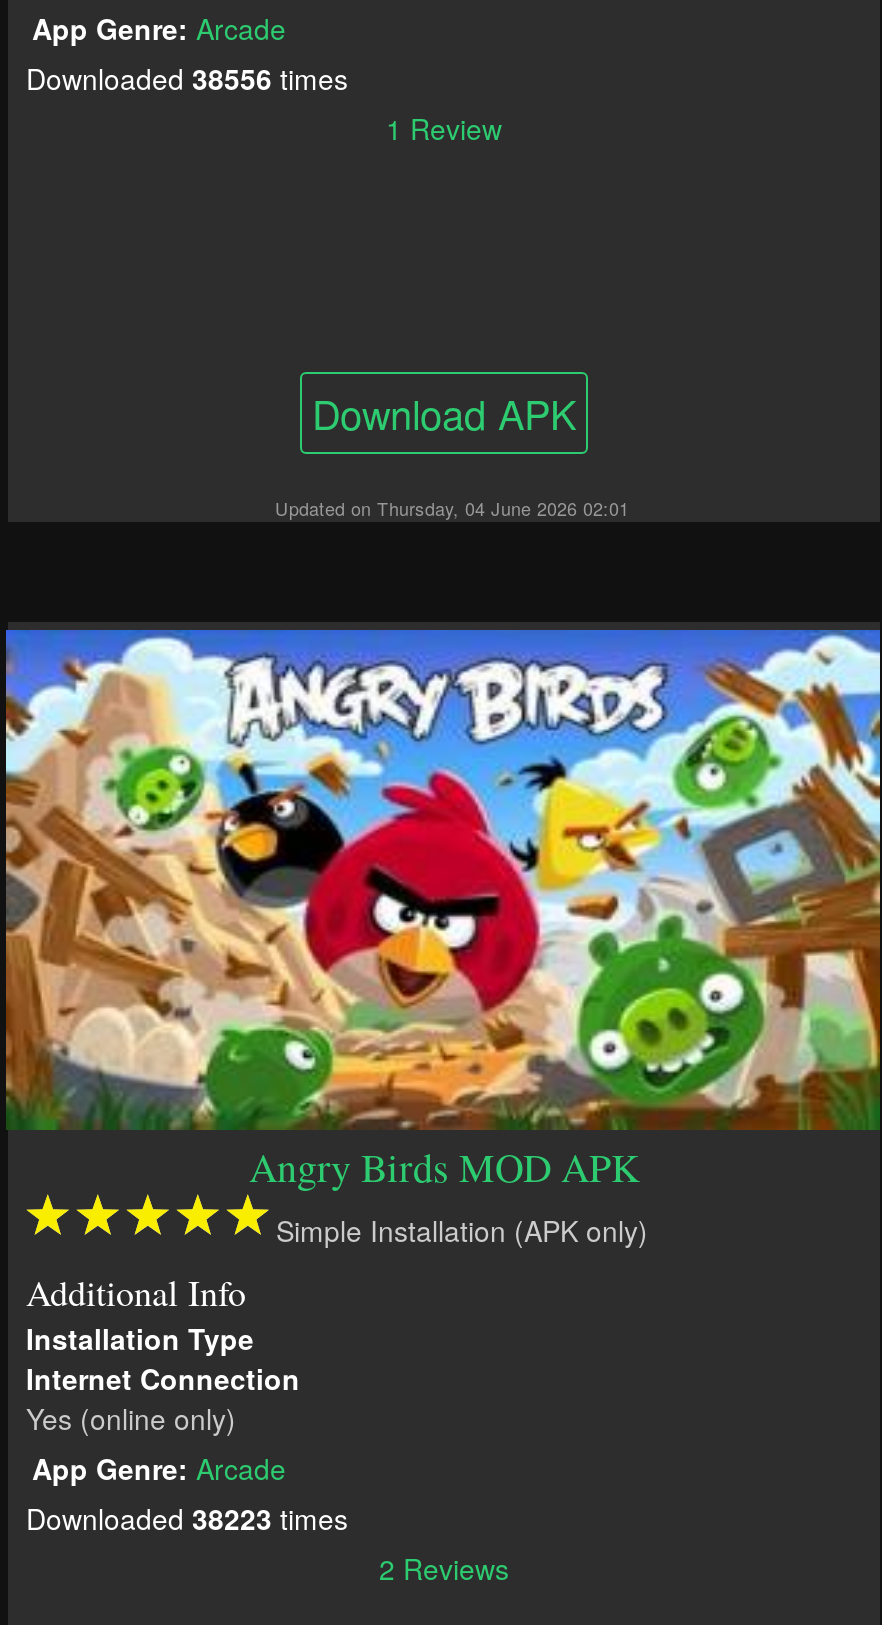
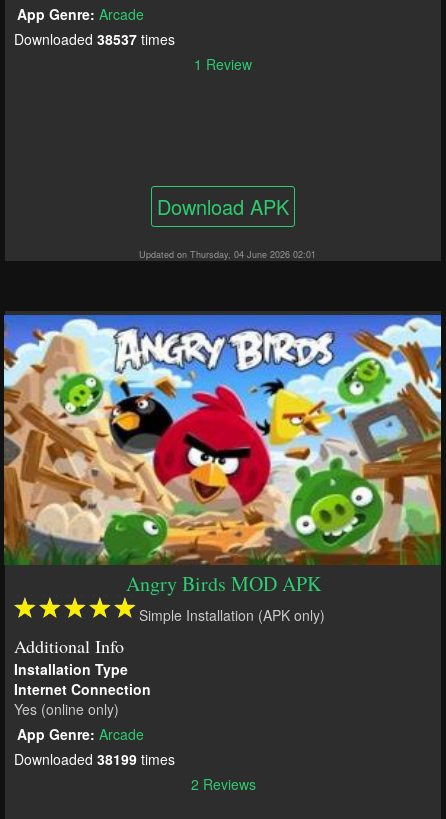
- Downloaded 38556 times
+ Downloaded 38537 times

- Downloaded 38223 times
+ Downloaded 38199 times
